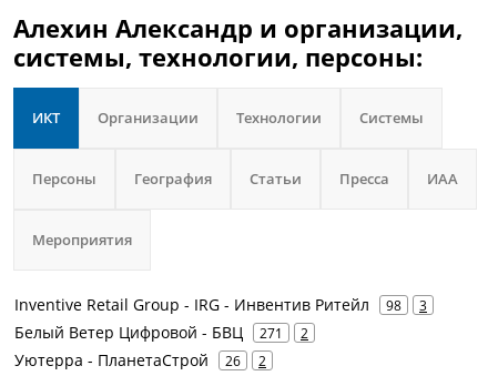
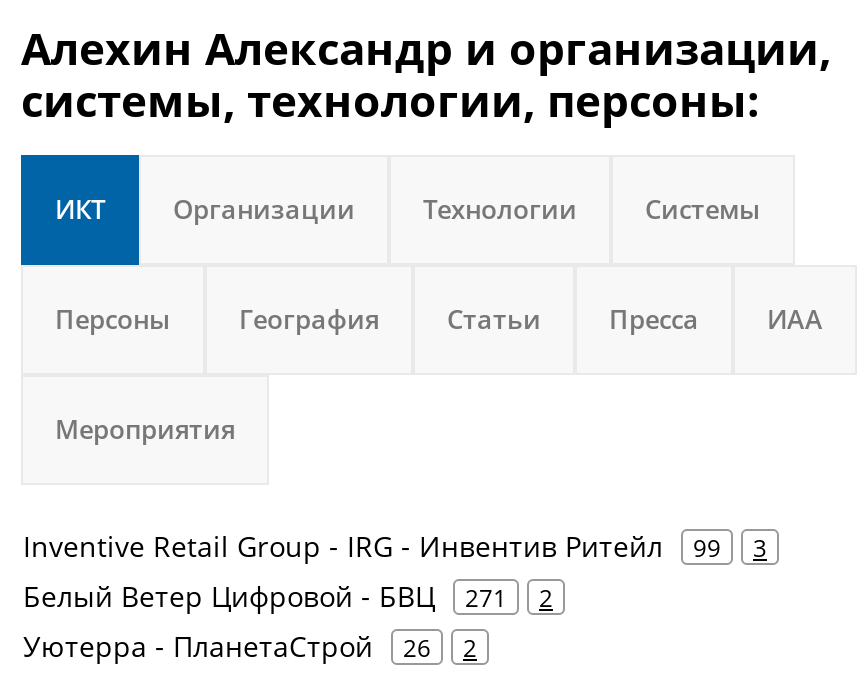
- Inventive Retail Group - IRG - Инвентив Ритейл 98 3
+ Inventive Retail Group - IRG - Инвентив Ритейл 99 3
